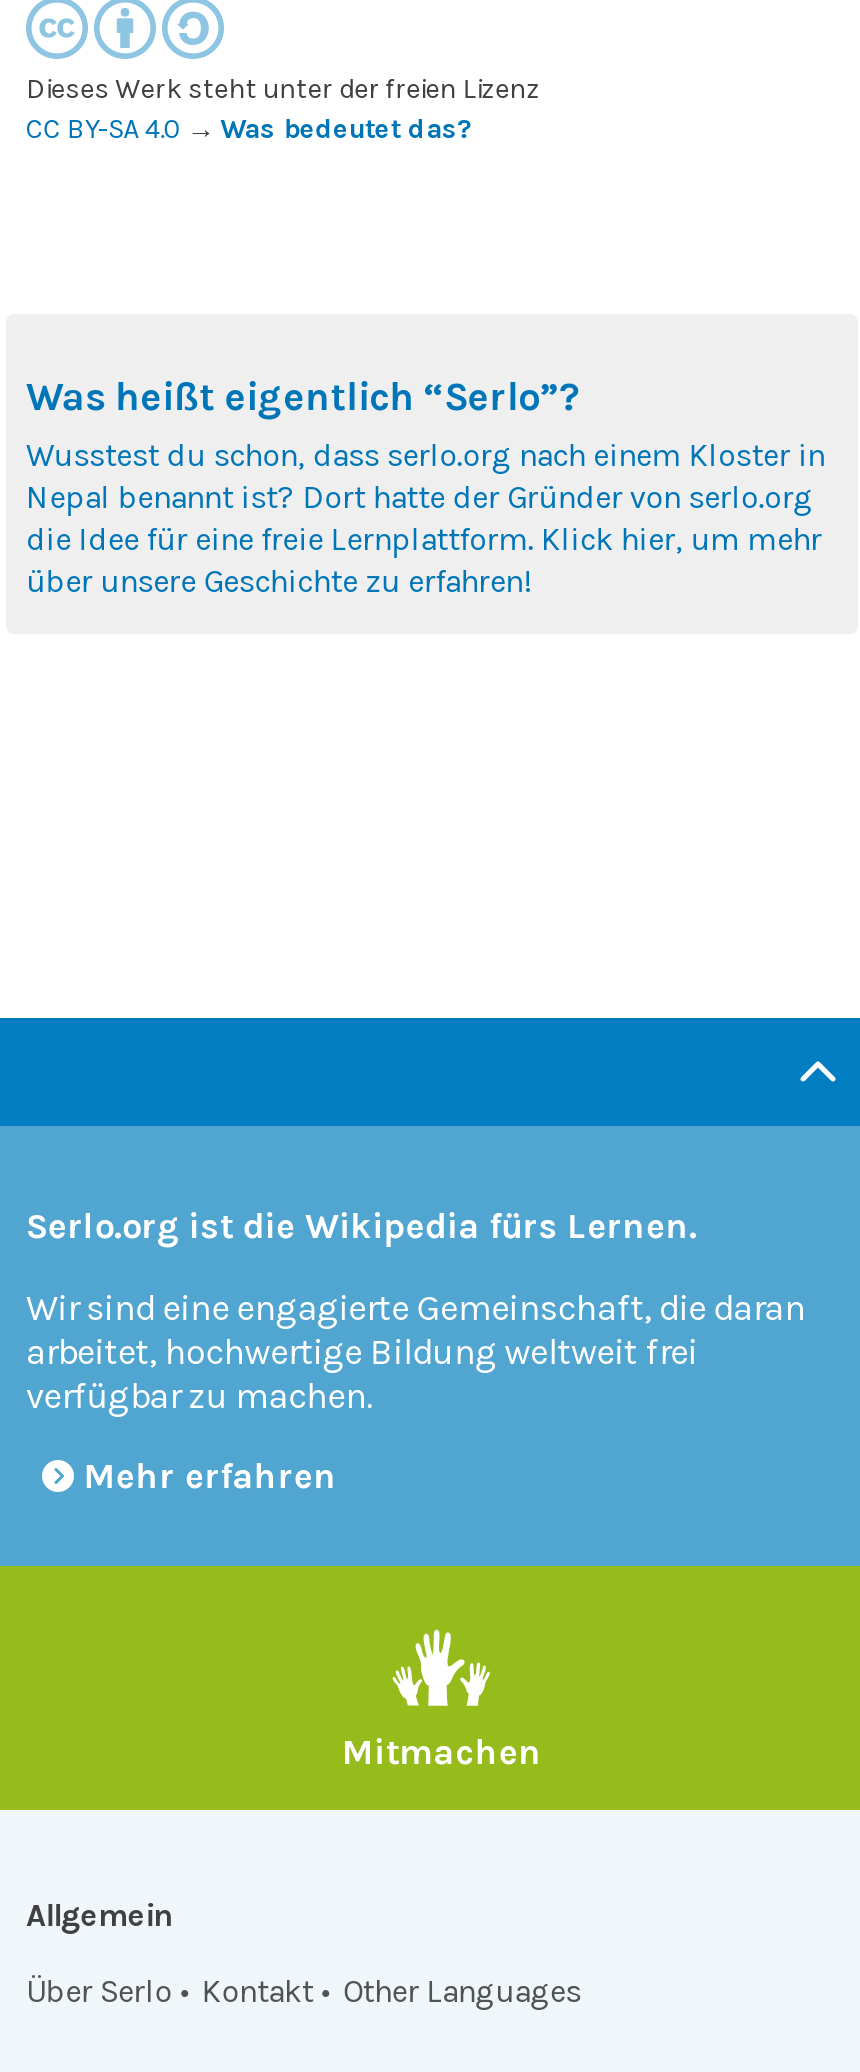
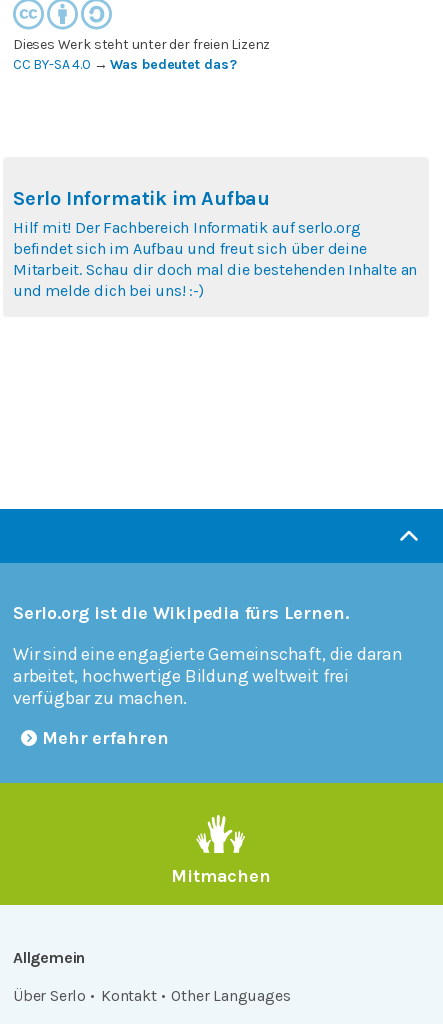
- Was heißt eigentlich “Serlo”?
- Wusstest du schon, dass serlo.org nach einem Kloster in
- Nepal benannt ist? Dort hatte der Gründer von serlo.org
- die Idee für eine freie Lernplattform. Klick hier, um mehr
- über unsere Geschichte zu erfahren!
+ Serlo Informatik im Aufbau
+ Hilf mit! Der Fachbereich Informatik auf serlo.org
+ befindet sich im Aufbau und freut sich über deine
+ Mitarbeit. Schau dir doch mal die bestehenden Inhalte an
+ und melde dich bei uns! :-)
